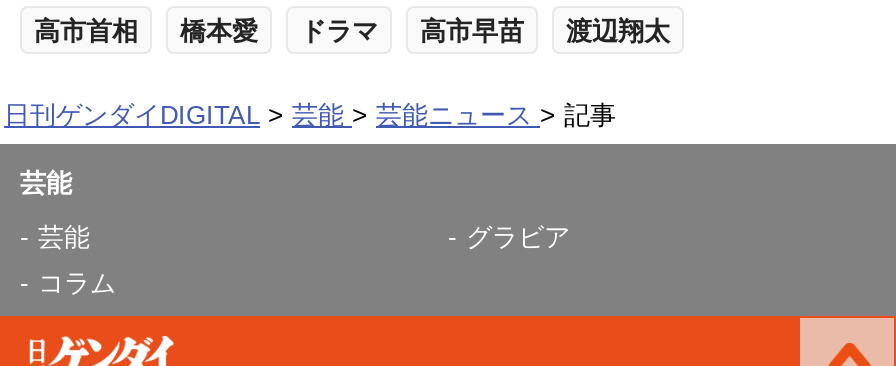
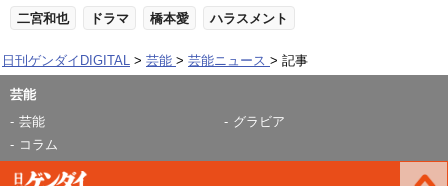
- 高市首相
- 橋本愛
+ 二宮和也

- 高市早苗
- 渡辺翔太
+ 橋本愛
+ ハラスメント
